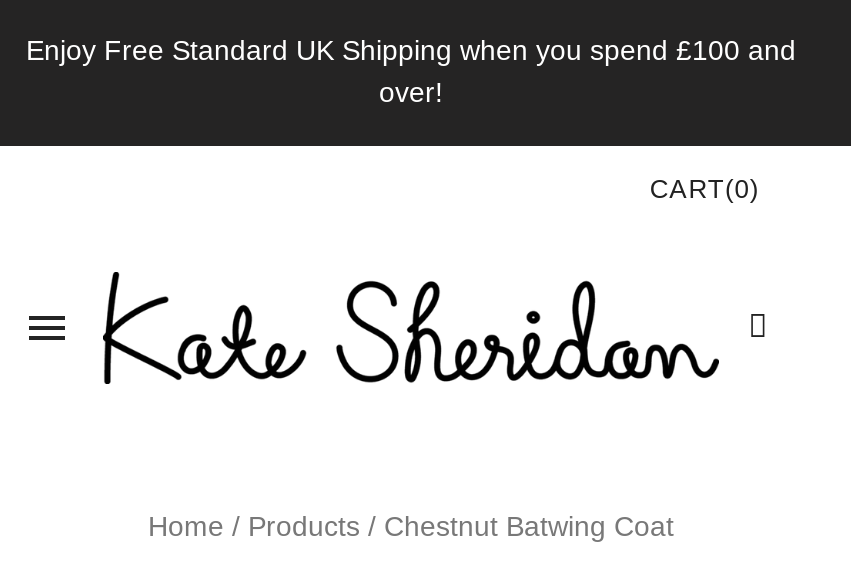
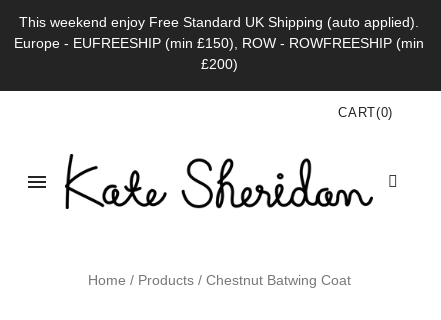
- Enjoy Free Standard UK Shipping when you spend £100 and
- over!
+ This weekend enjoy Free Standard UK Shipping (auto applied).
+ Europe - EUFREESHIP (min £150), ROW - ROWFREESHIP (min
+ £200)
